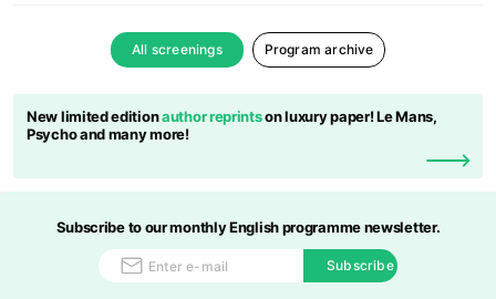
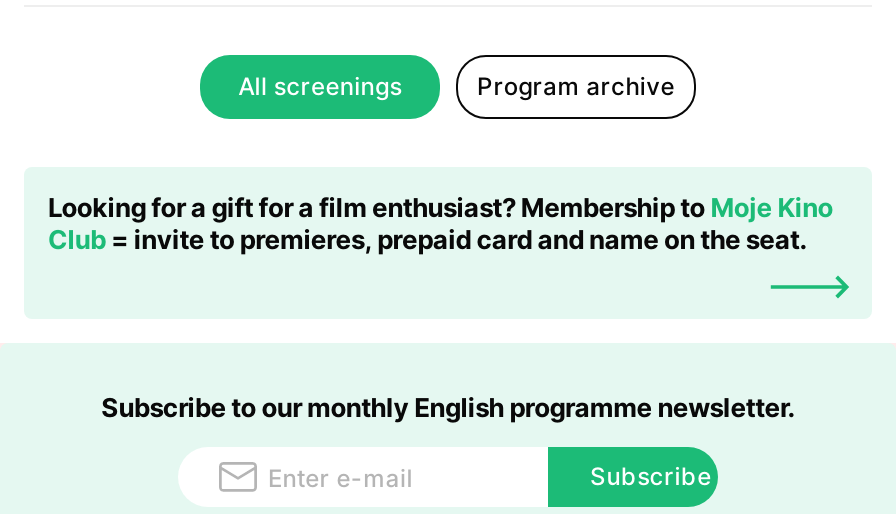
- New limited edition author reprintson luxury paper! Le Mans,
- Psycho and many more!
+ Looking for a gift for a film enthusiast? Membership to Moje Kino
+ Club = invite to premieres, prepaid card and name on the seat.
